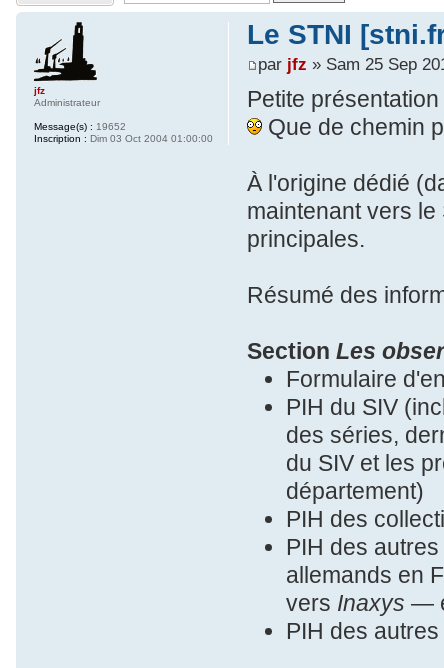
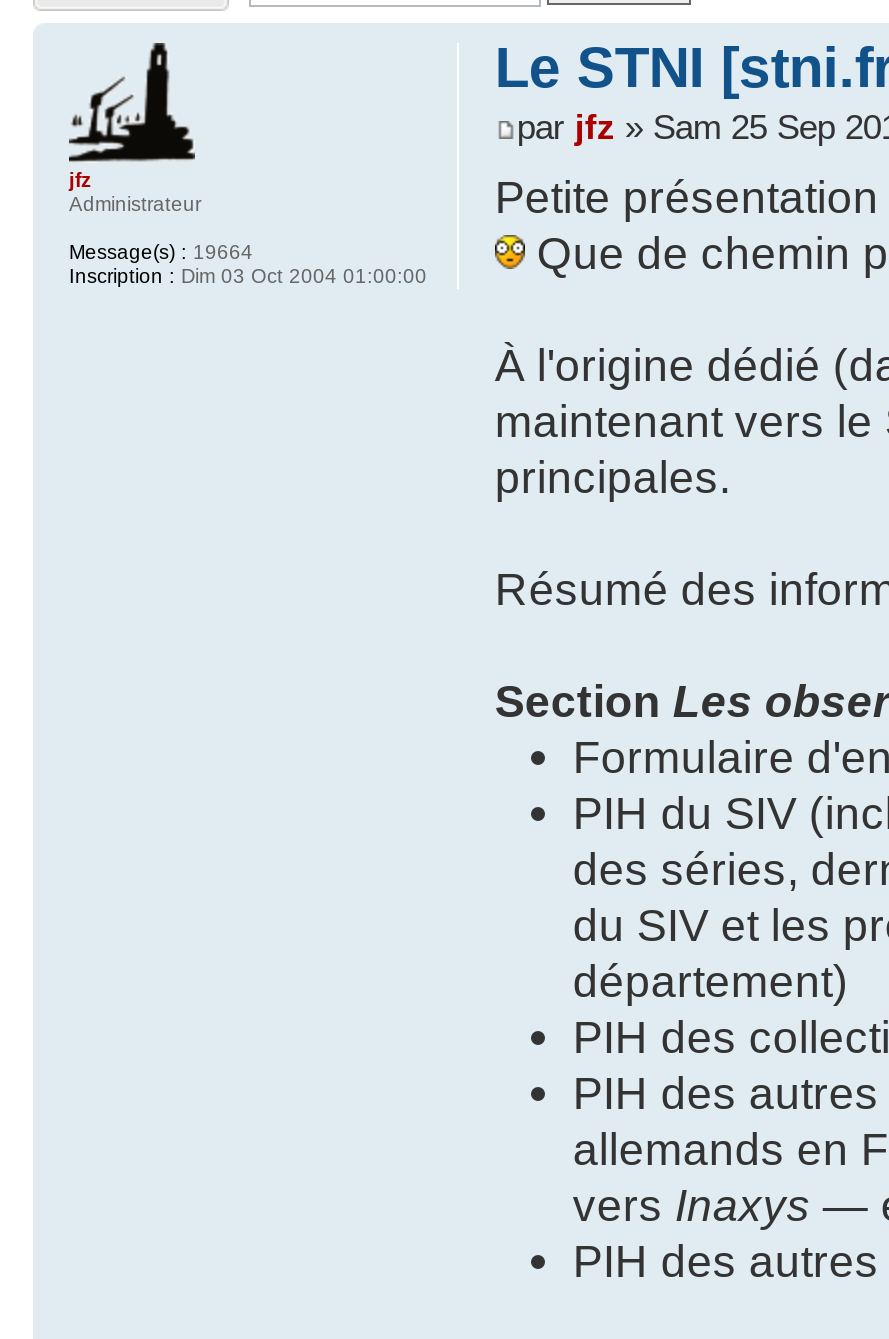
- Message(s) : 19652
+ Message(s) : 19664
